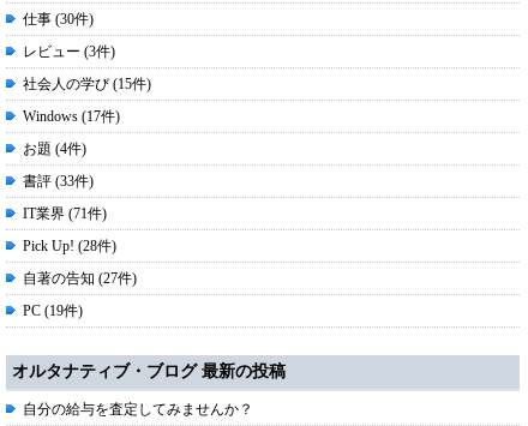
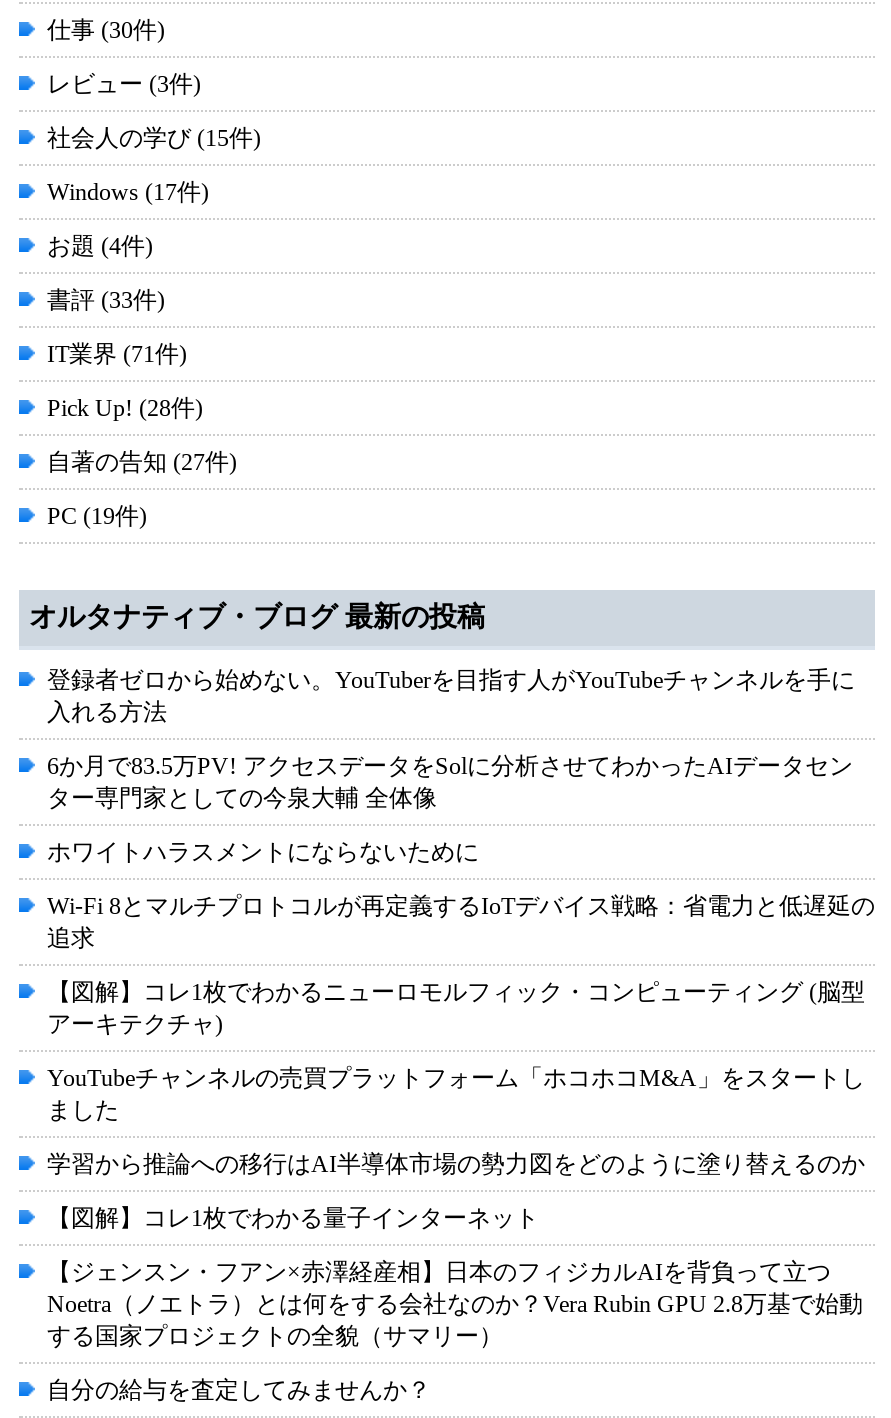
+ 登録者ゼロから始めない。YouTuberを目指す人がYouTubeチャンネルを手に
+ 入れる方法
+ 6か月で83.5万PV! アクセスデータをSolに分析させてわかったAIデータセン
+ ター専門家としての今泉大輔 全体像
+ ホワイトハラスメントにならないために
+ Wi-Fi 8とマルチプロトコルが再定義するIoTデバイス戦略：省電力と低遅延の
+ 追求
+ 【図解】コレ1枚でわかるニューロモルフィック・コンピューティング (脳型
+ アーキテクチャ)
+ YouTubeチャンネルの売買プラットフォーム「ホコホコM&A」をスタートし
+ ました
+ 学習から推論への移行はAI半導体市場の勢力図をどのように塗り替えるのか
+ 【図解】コレ1枚でわかる量子インターネット
+ 【ジェンスン・フアン×赤澤経産相】日本のフィジカルAIを背負って立つ
+ Noetra（ノエトラ）とは何をする会社なのか？Vera Rubin GPU 2.8万基で始動
+ する国家プロジェクトの全貌（サマリー）
